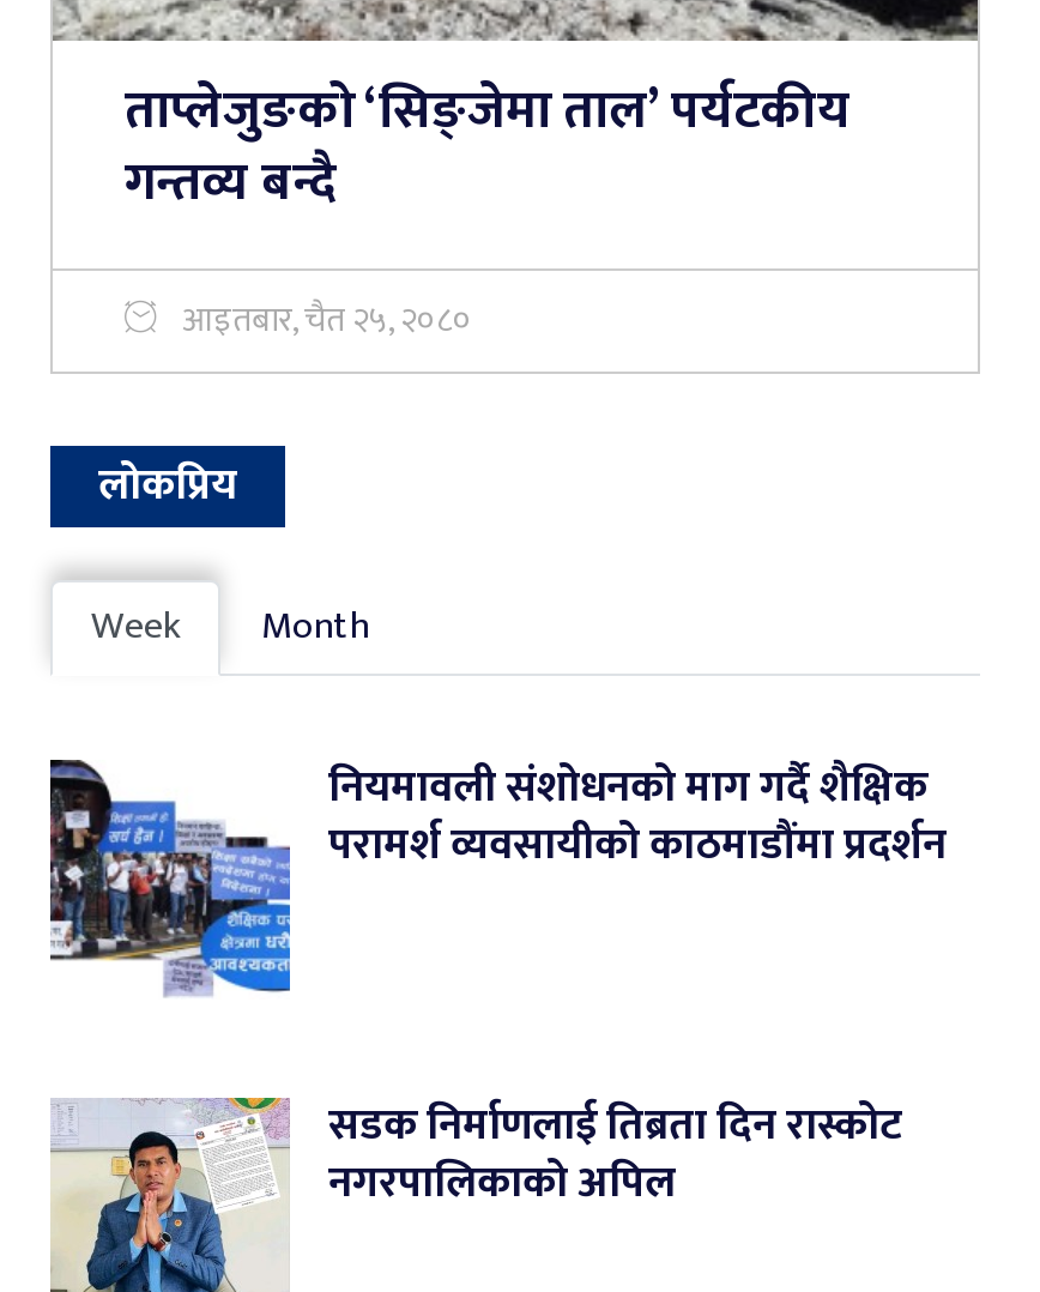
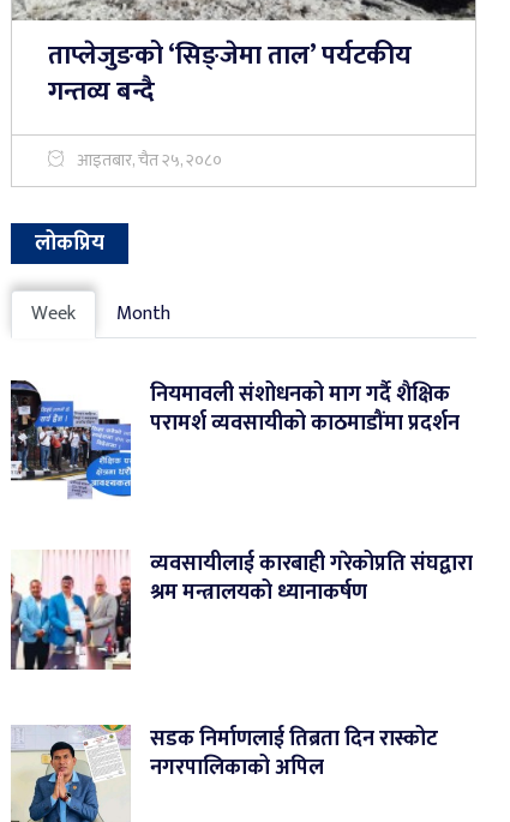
+ [image]
+ व्यवसायीलाई कारबाही गरेकोप्रति संघद्वारा
+ श्रम मन्त्रालयको ध्यानाकर्षण
